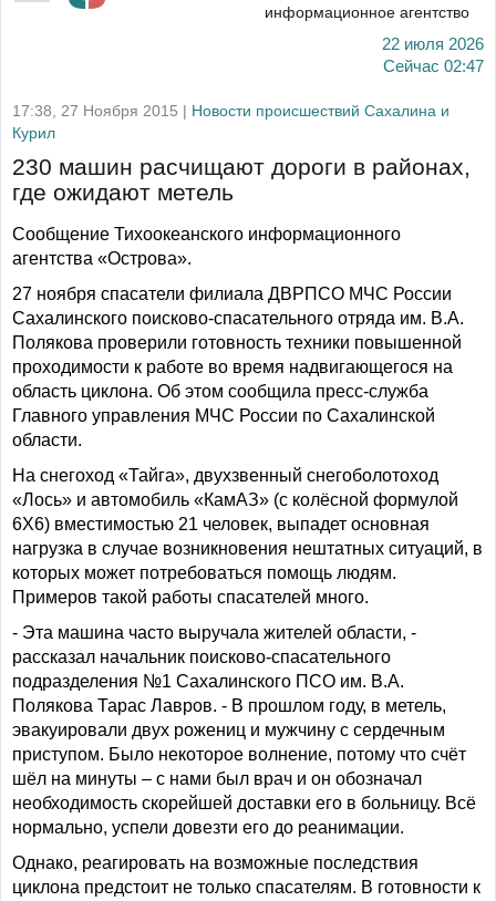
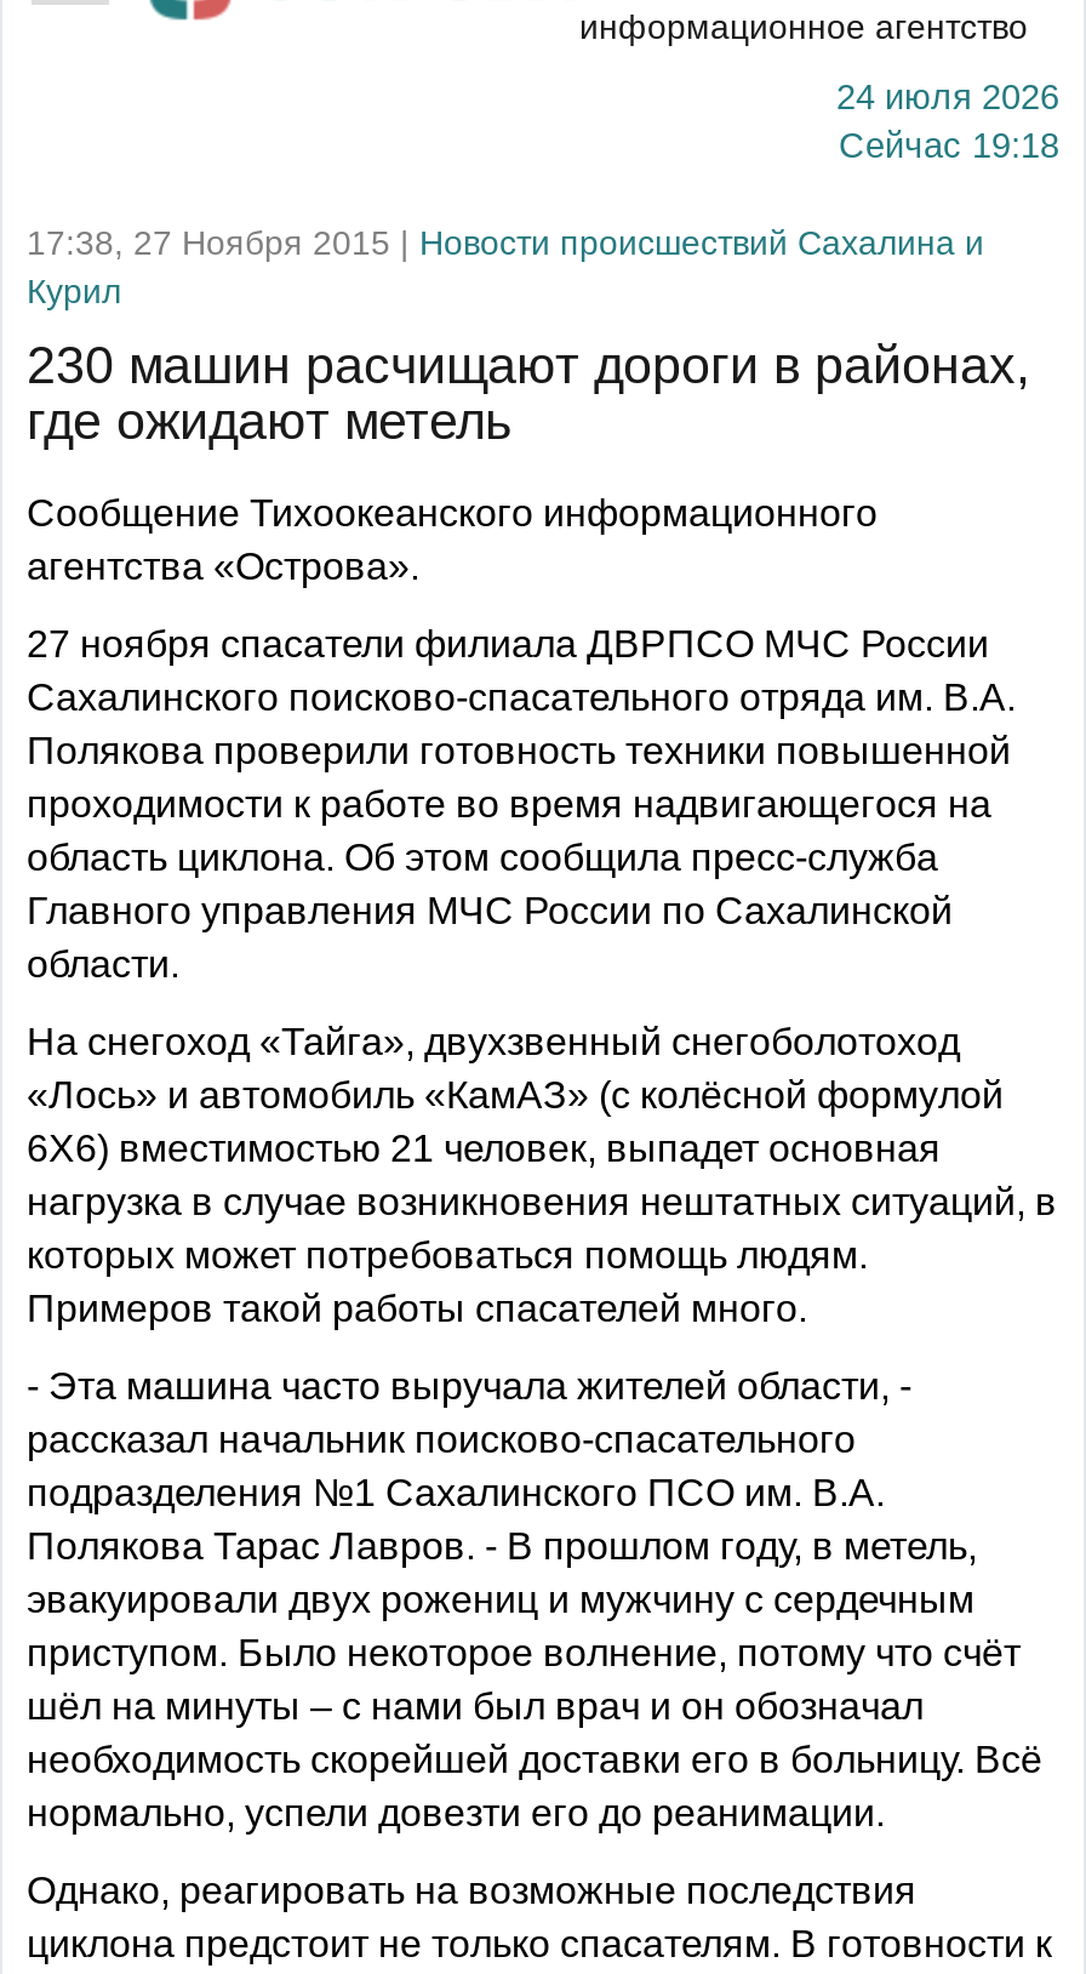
- 22 июля 2026
+ 24 июля 2026

- Сейчас 02:47
+ Сейчас 19:18
